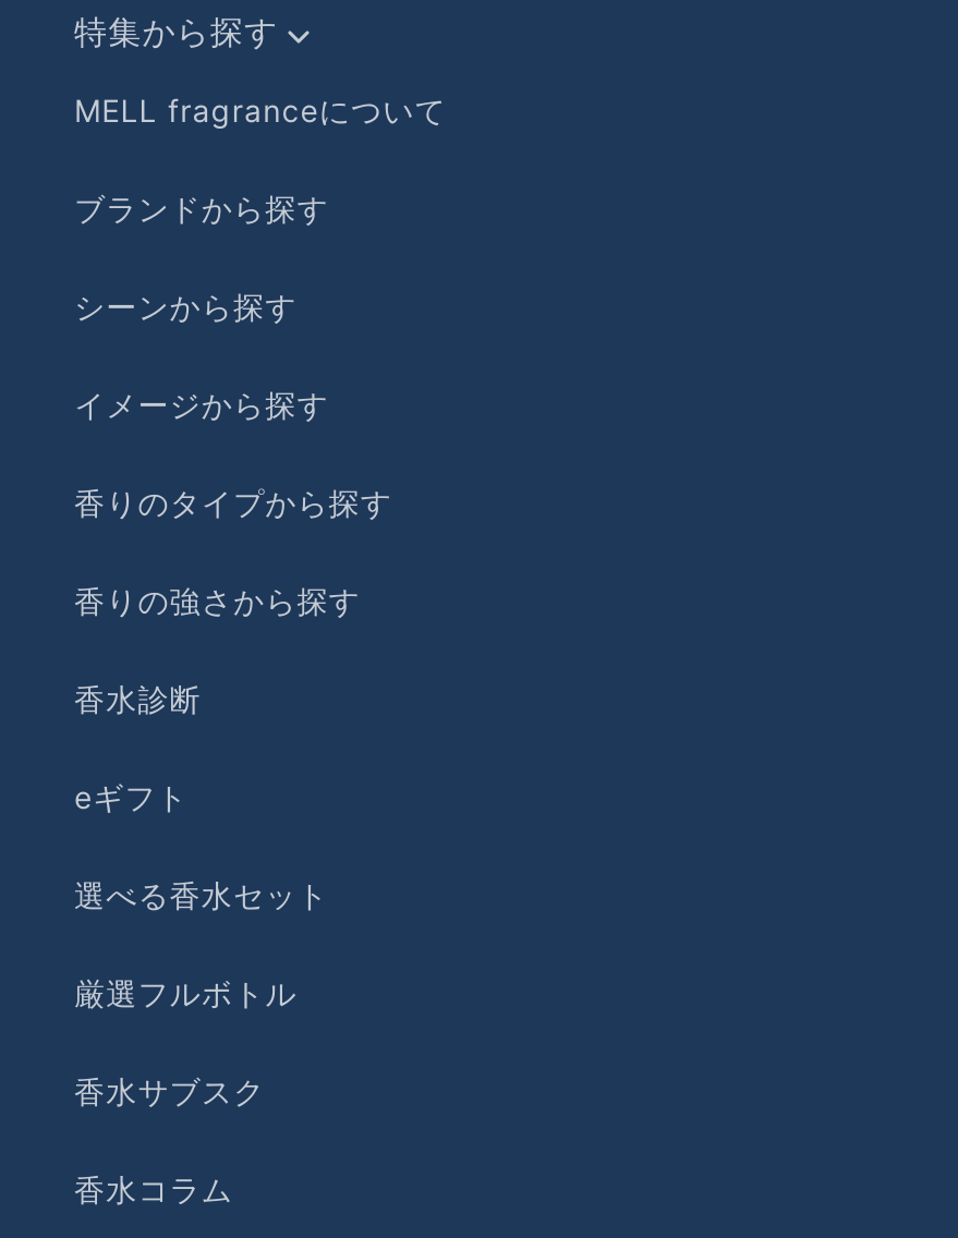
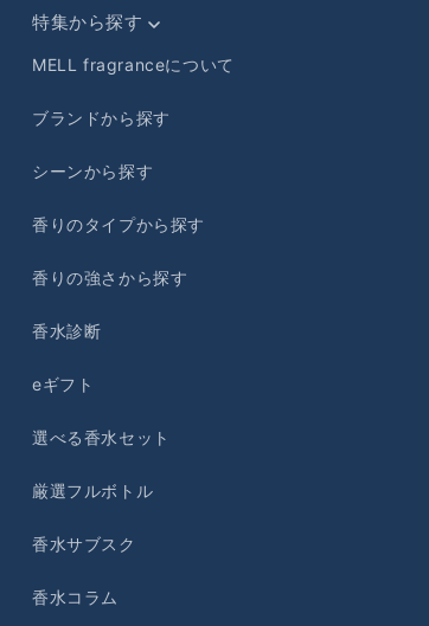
- イメージから探す
